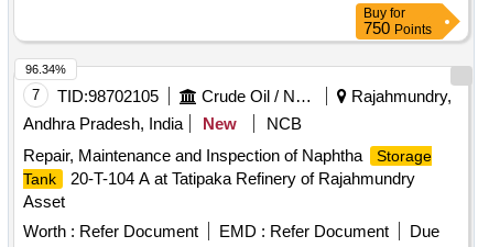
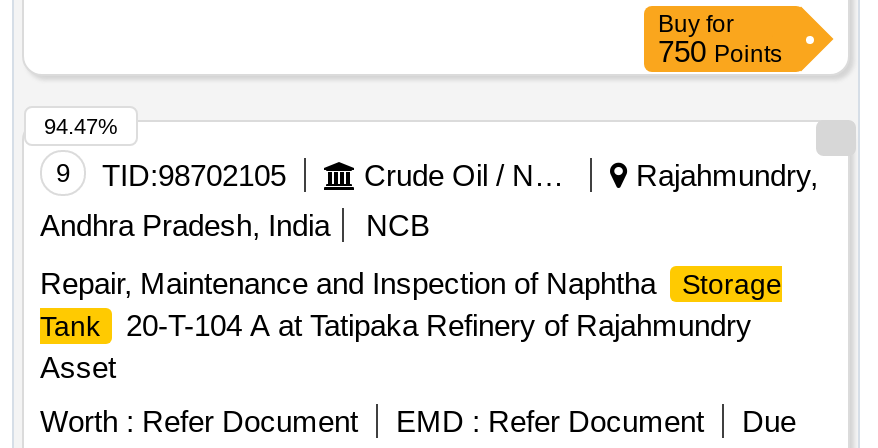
- 96.34%
+ 94.47%

- 7 TID:98702105
+ 9 TID:98702105

- New
